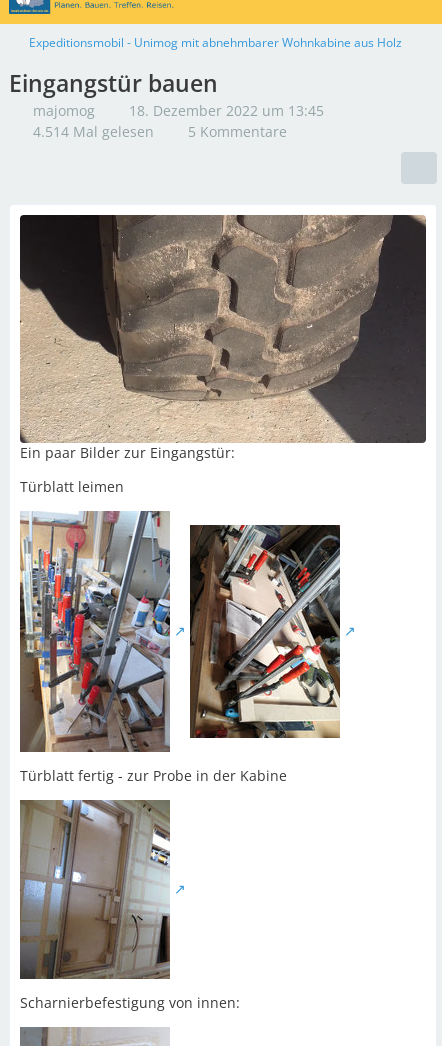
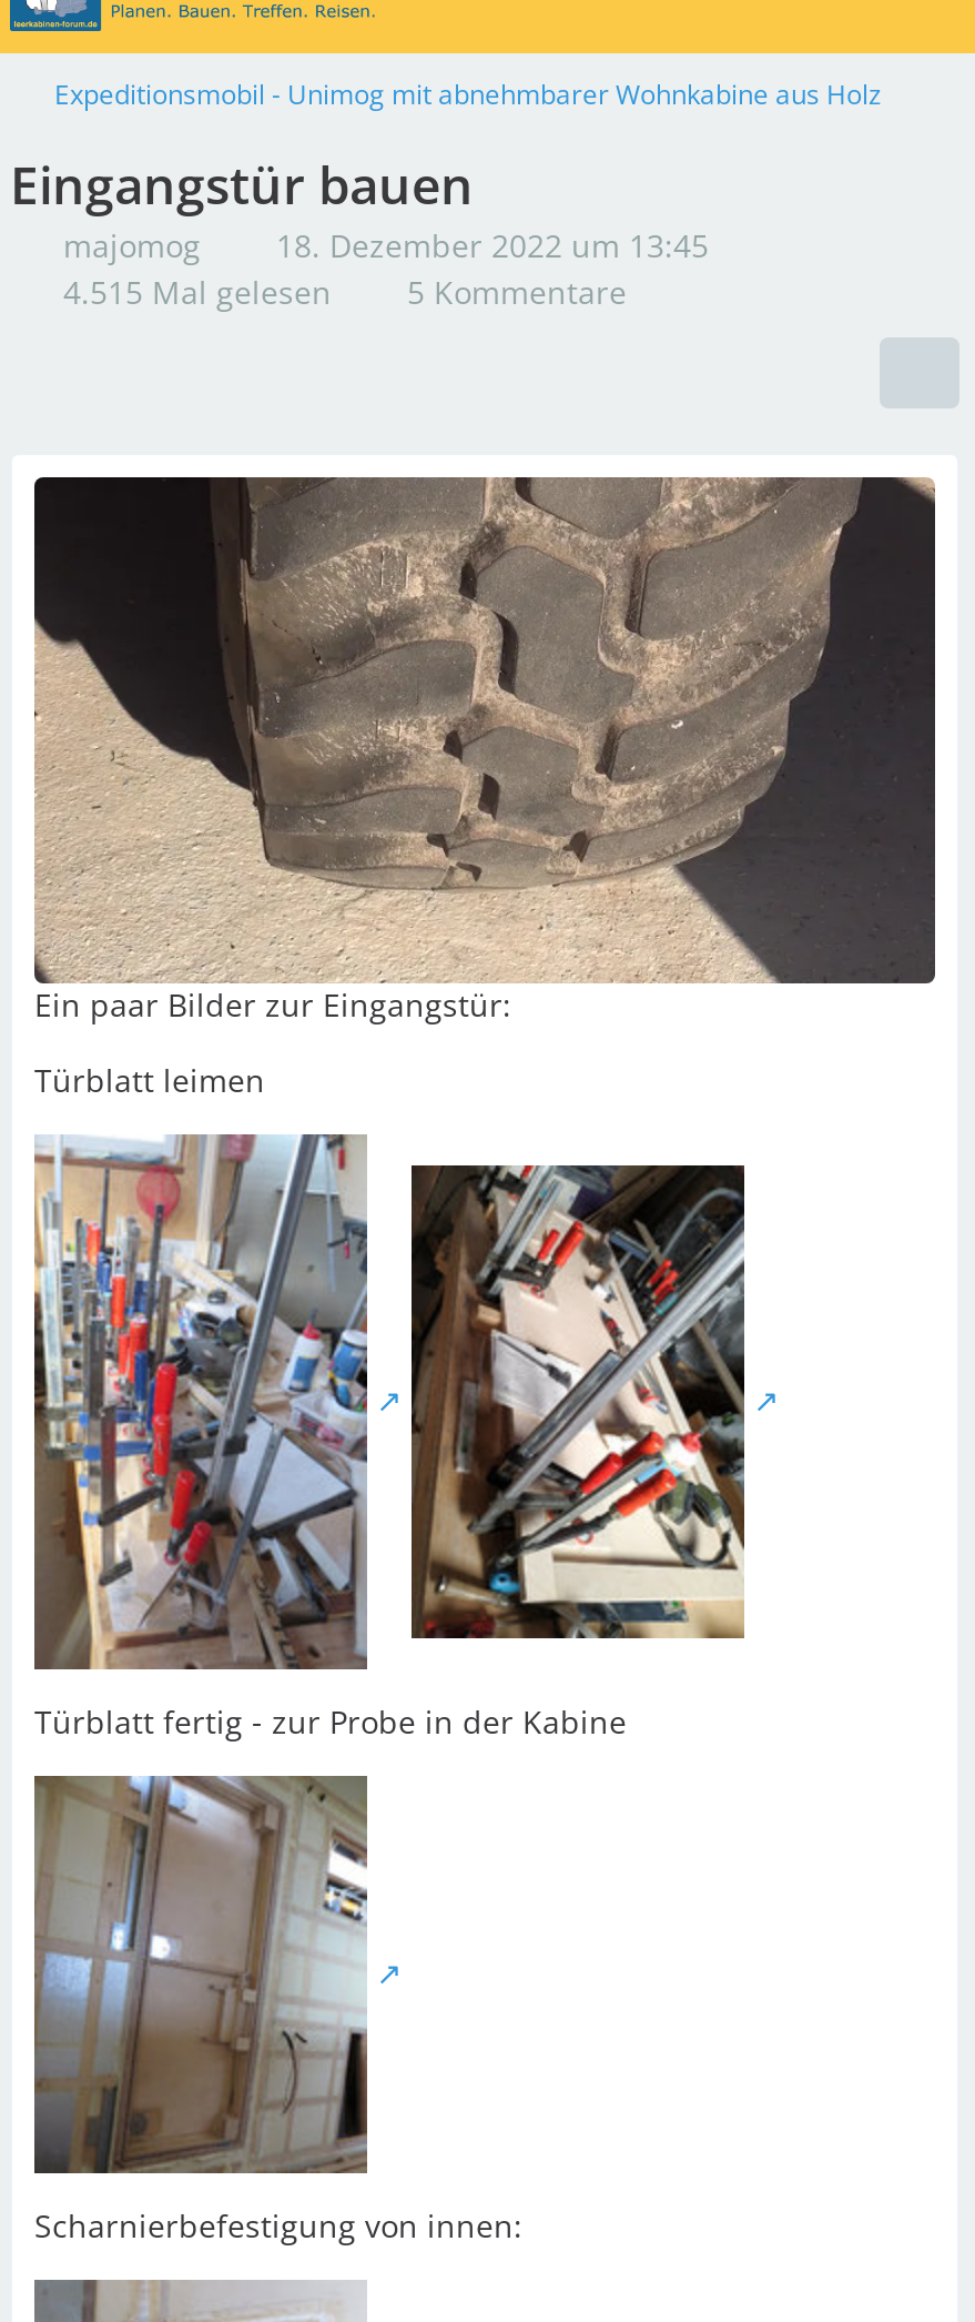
- 4.514 Mal gelesen 5 Kommentare
+ 4.515 Mal gelesen 5 Kommentare
